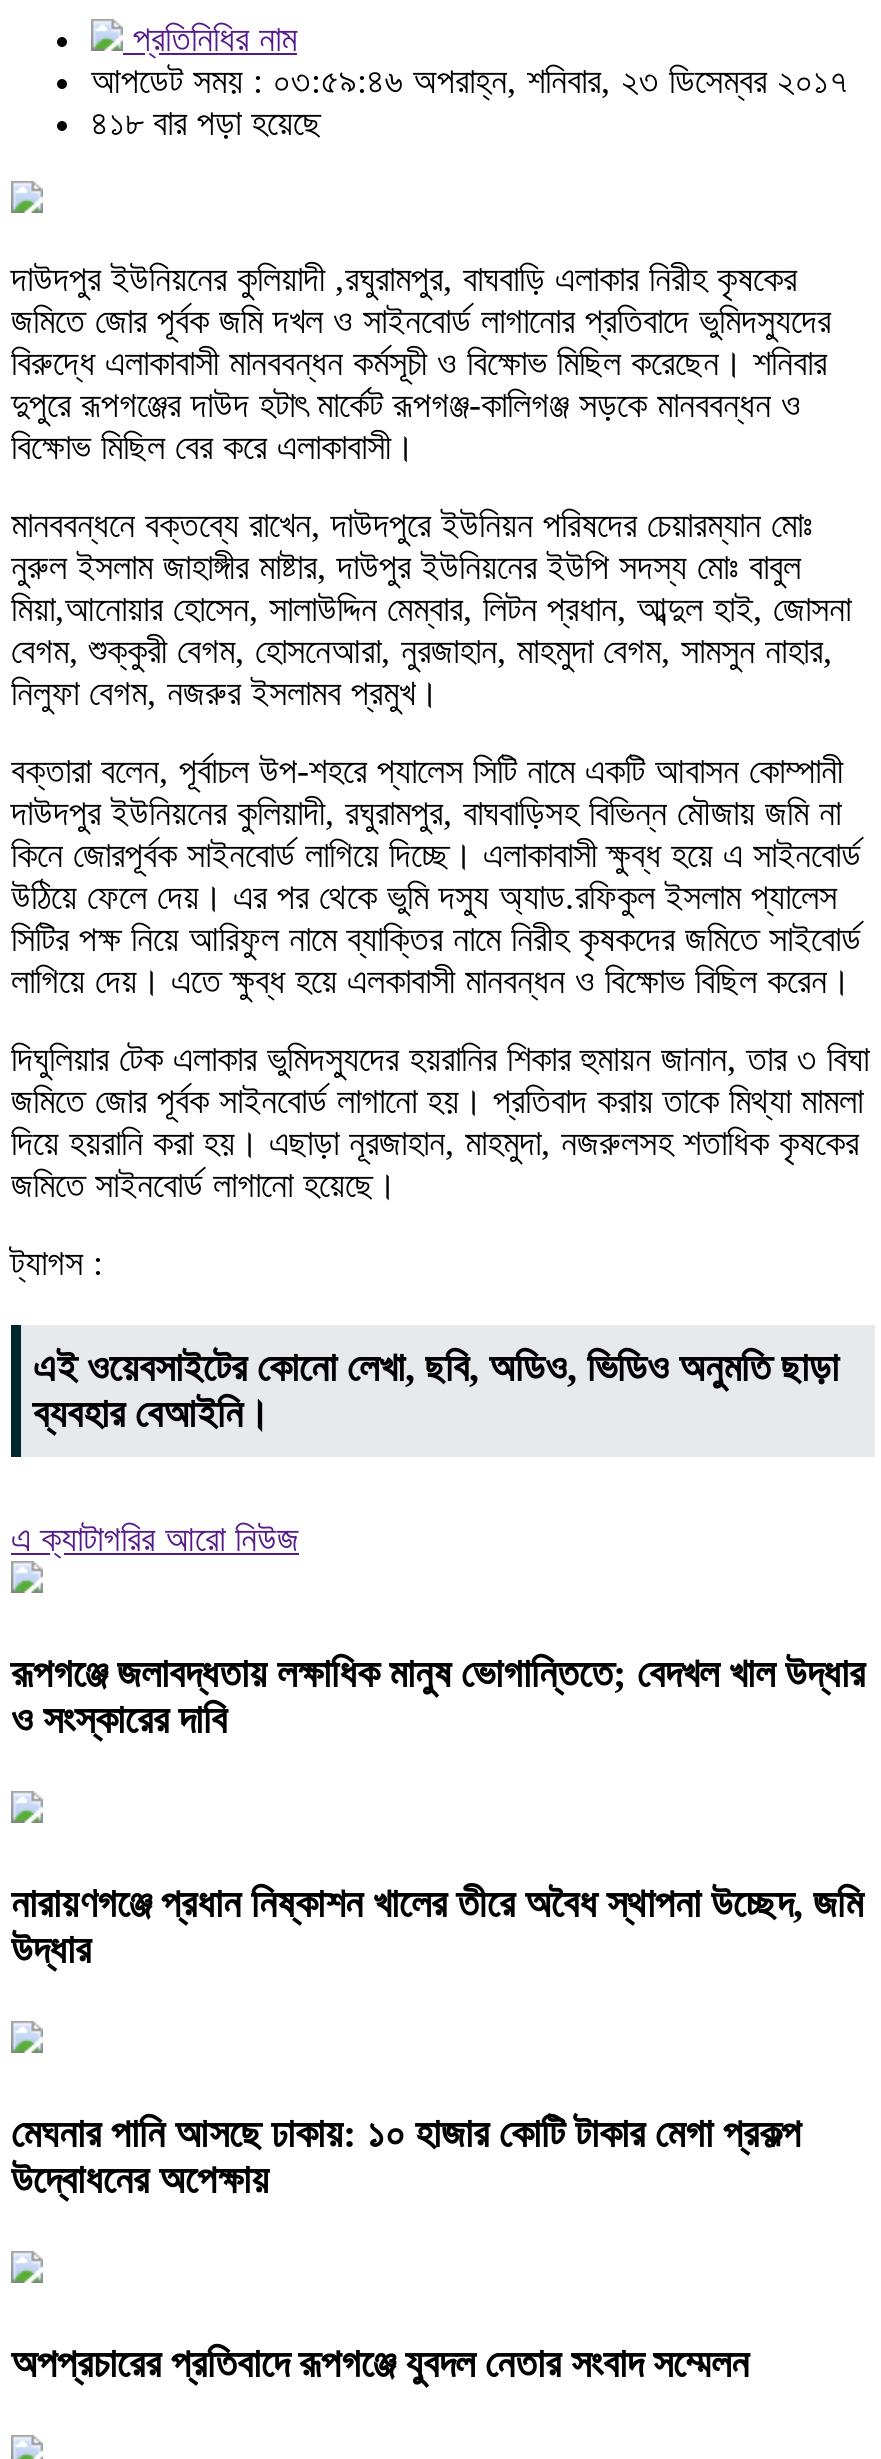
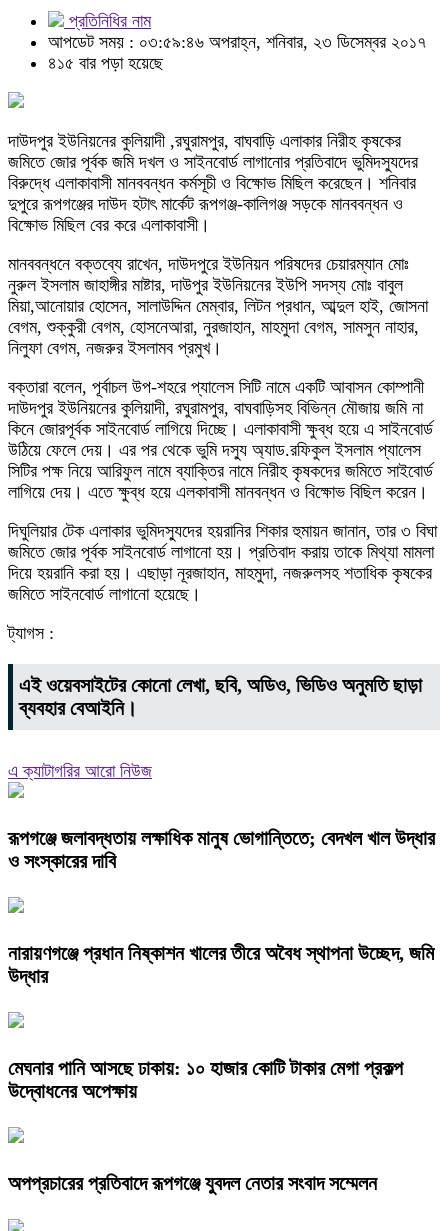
- ৪১৮ বার পড়া হয়েছে
+ ৪১৫ বার পড়া হয়েছে
